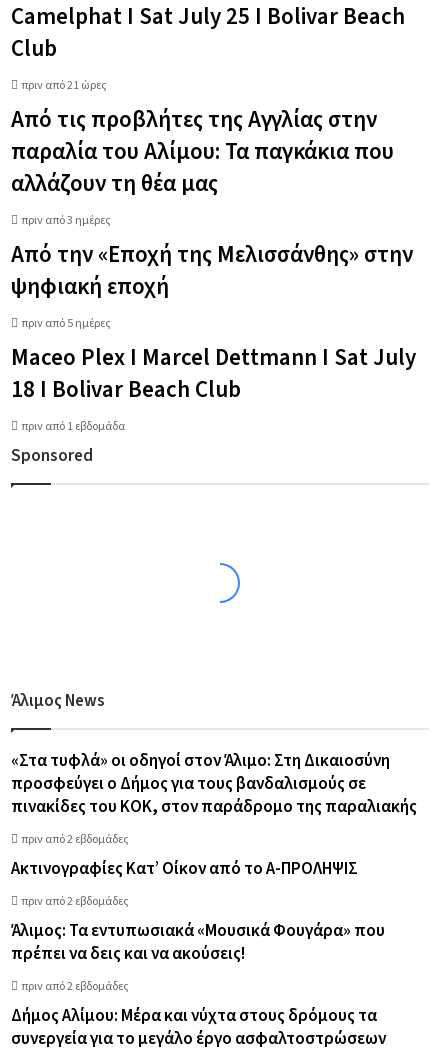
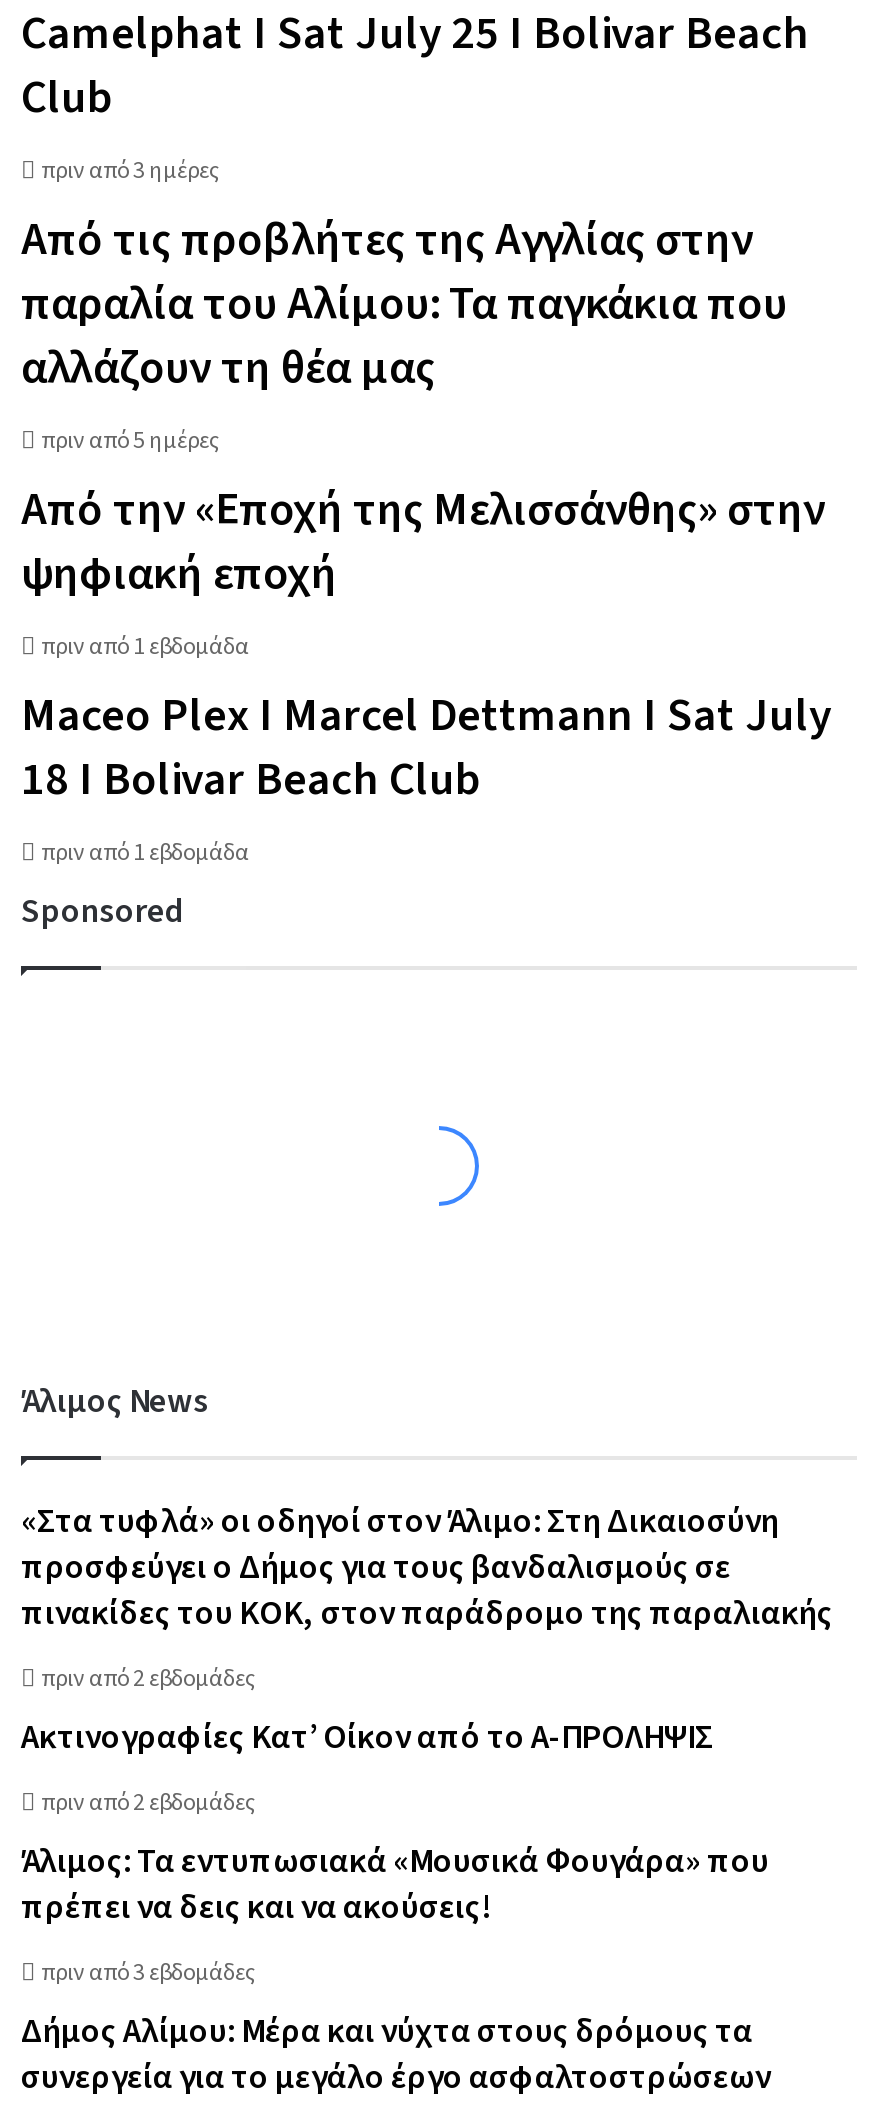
- πριν από 21 ώρες

moved up: πριν από 3 ημέρες

+ πριν από 1 εβδομάδα

moved up: πριν από 5 ημέρες

- πριν από 2 εβδομάδες
+ πριν από 3 εβδομάδες
